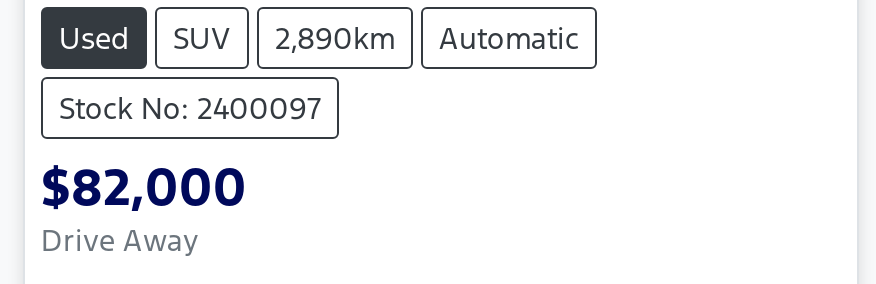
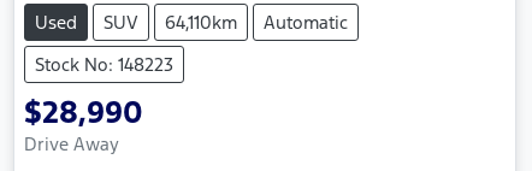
- Used SUV 2,890km Automatic
+ Used SUV 64,110km Automatic

- Stock No: 2400097
+ Stock No: 148223

- $82,000
+ $28,990
